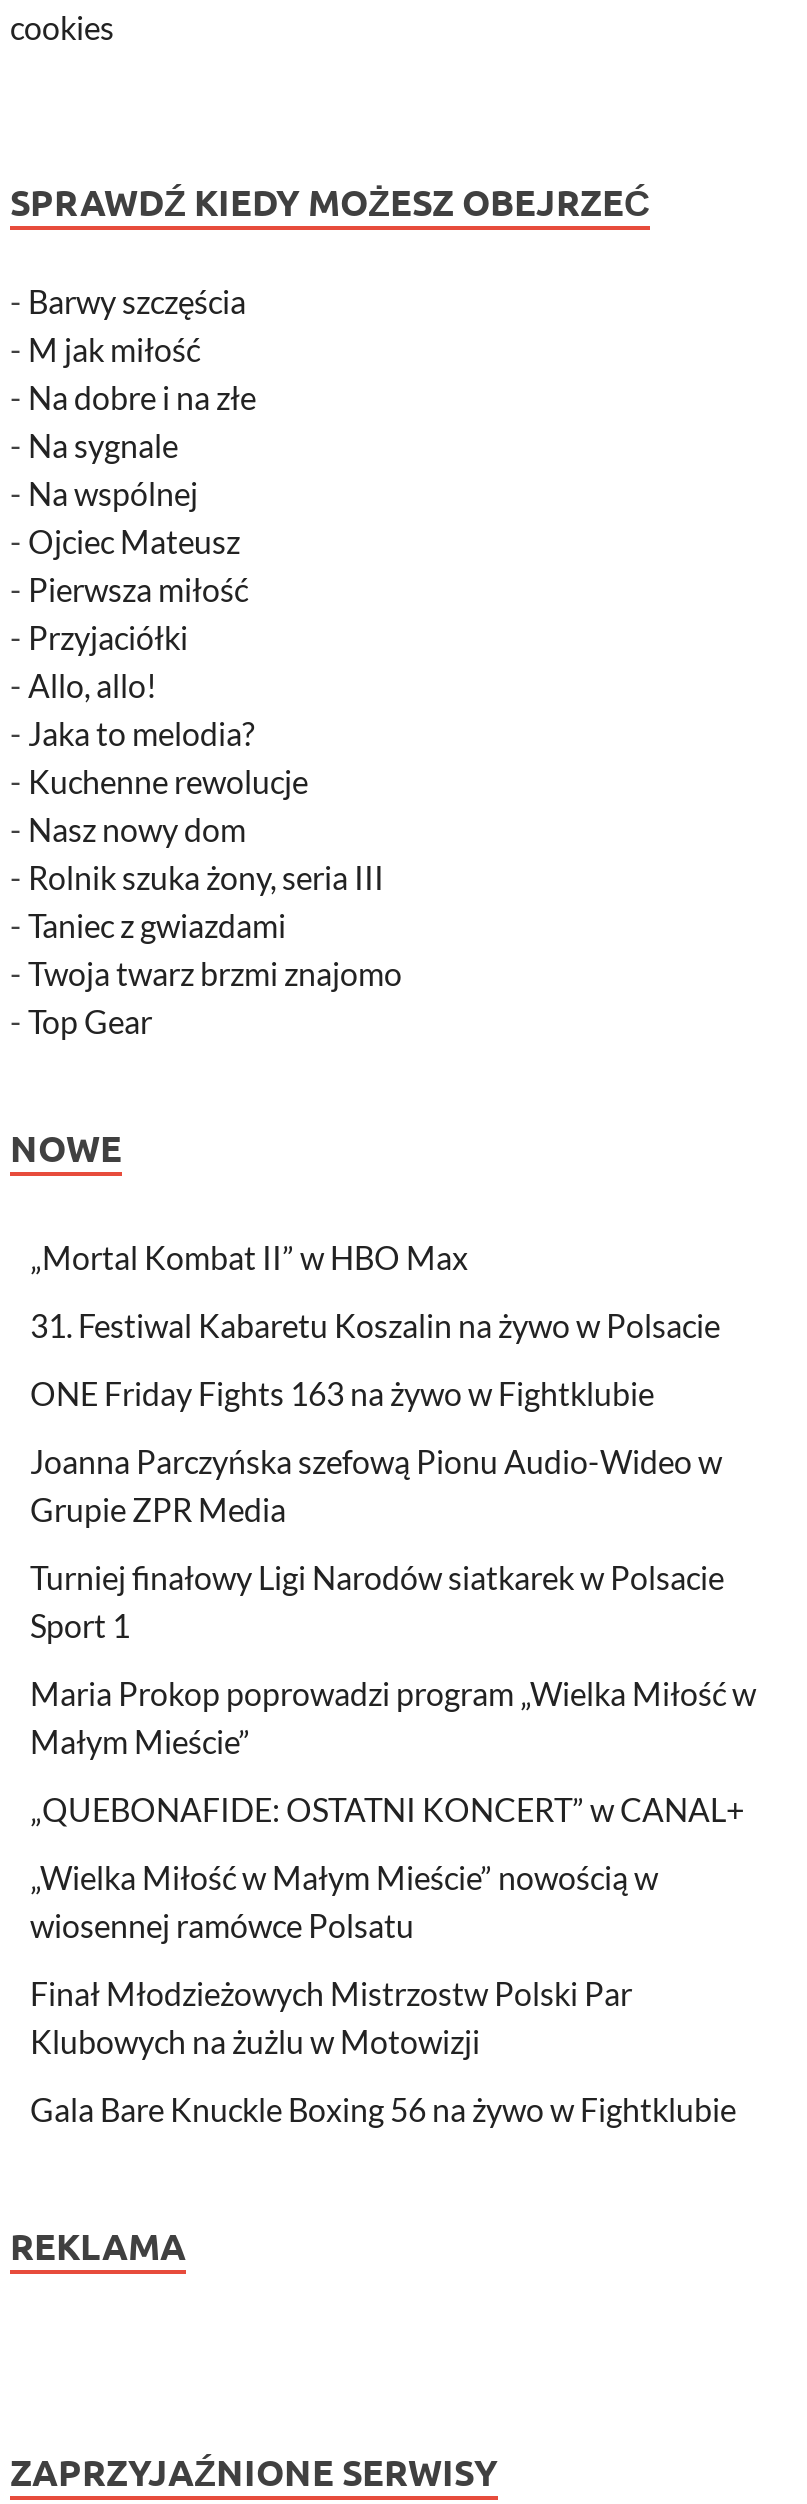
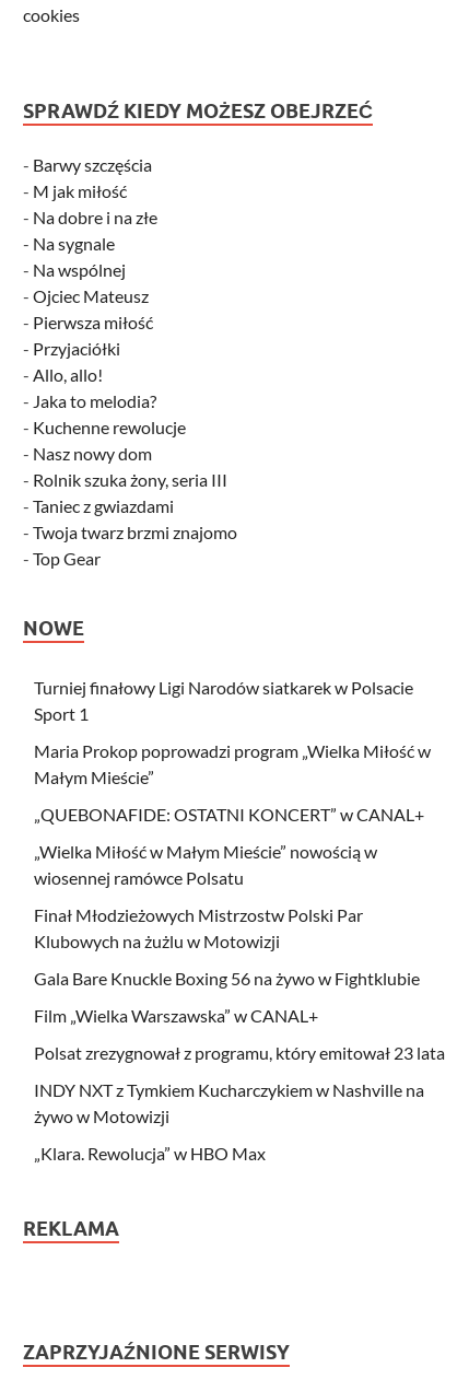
- „Mortal Kombat II” w HBO Max
- 31. Festiwal Kabaretu Koszalin na żywo w Polsacie
- ONE Friday Fights 163 na żywo w Fightklubie
- Joanna Parczyńska szefową Pionu Audio-Wideo w
- Grupie ZPR Media

moved up: Turniej finałowy Ligi Narodów siatkarek w Polsacie | Sport 1 | Maria Prokop poprowadzi program „Wielka Miłość w | ... | Klubowych na żużlu w Motowizji | Gala Bare Knuckle Boxing 56 na żywo w Fightklubie

+ Film „Wielka Warszawska” w CANAL+
+ Polsat zrezygnował z programu, który emitował 23 lata
+ INDY NXT z Tymkiem Kucharczykiem w Nashville na
+ żywo w Motowizji
+ „Klara. Rewolucja” w HBO Max
